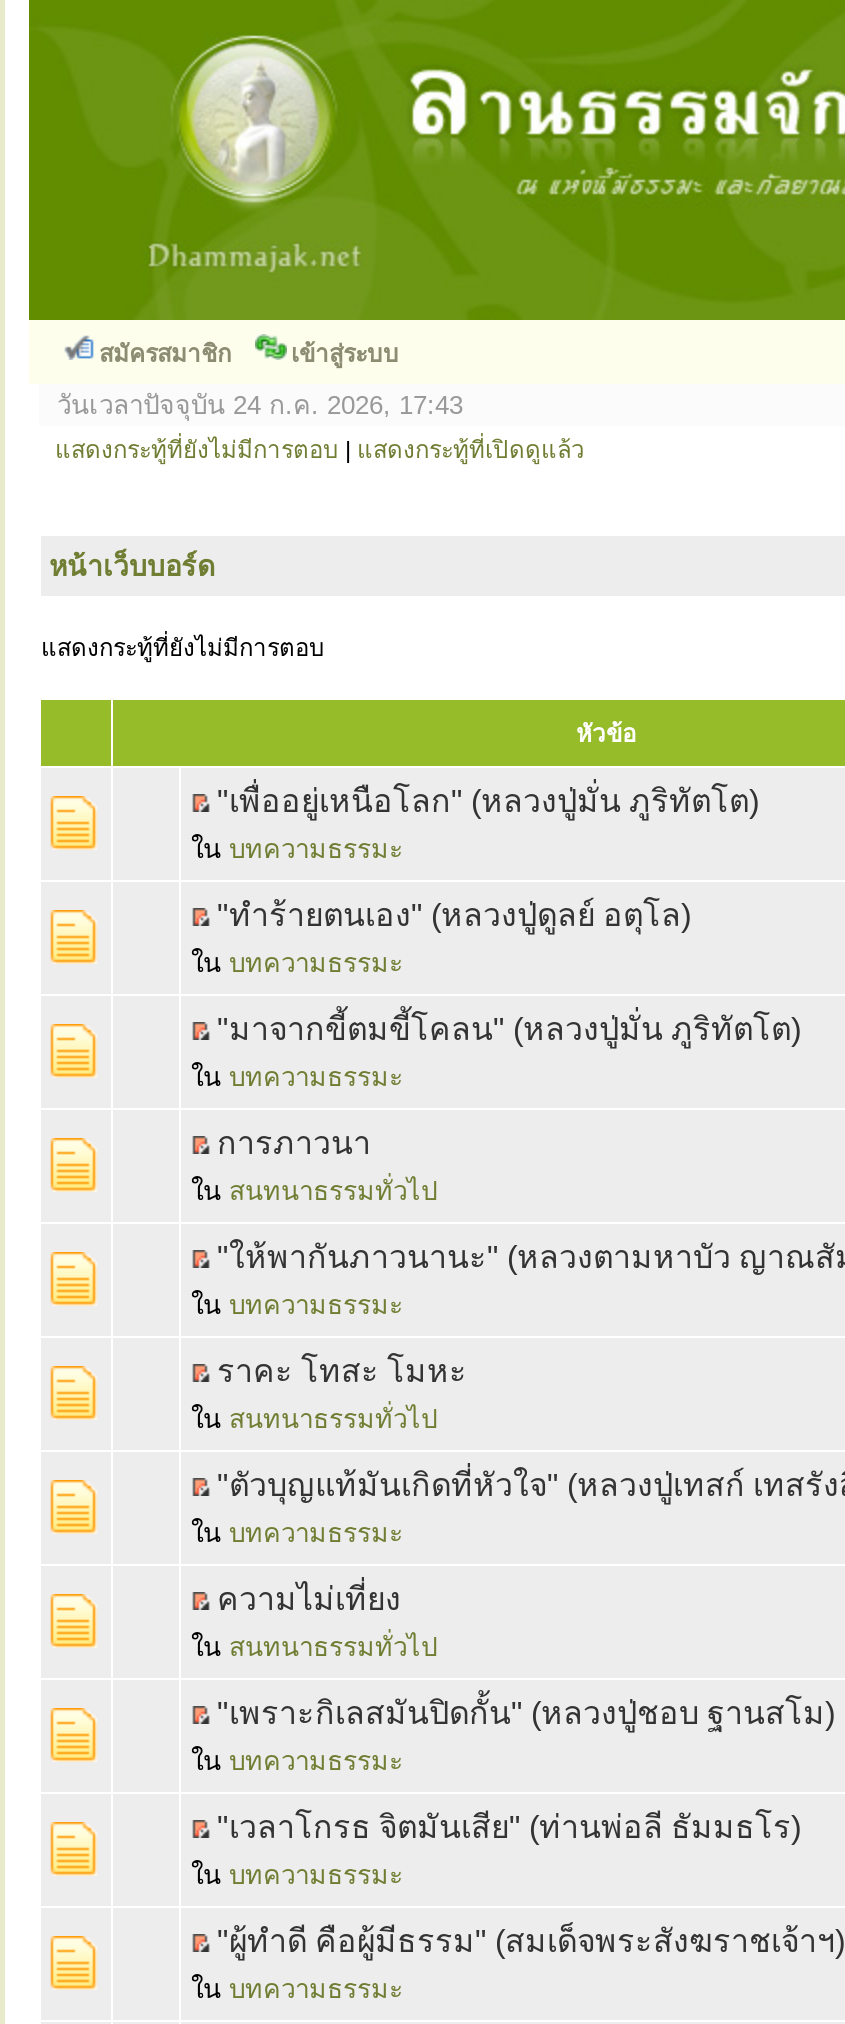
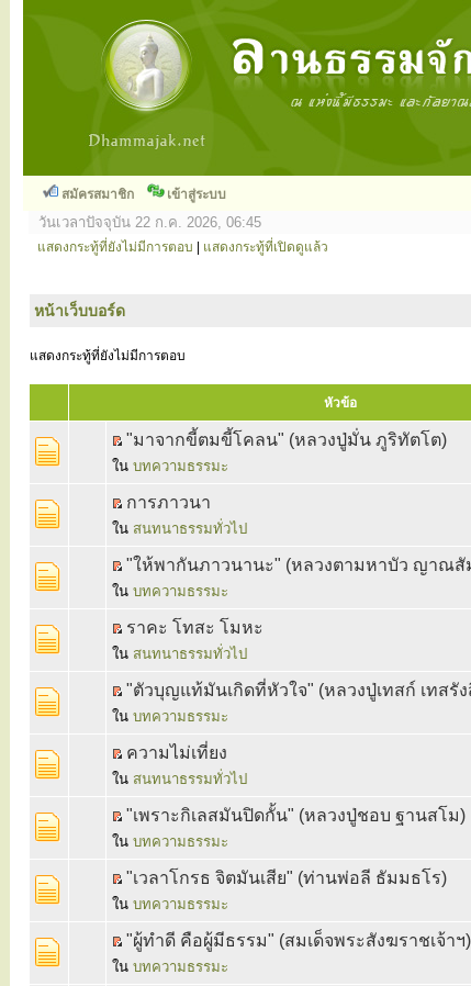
- วันเวลาปัจจุบัน 24 ก.ค. 2026, 17:43
+ วันเวลาปัจจุบัน 22 ก.ค. 2026, 06:45

- "เพื่ออยู่เหนือโลก" (หลวงปู่มั่น ภูริทัตโต)
- ในบทความธรรมะ
- "ทำร้ายตนเอง" (หลวงปู่ดูลย์ อตุโล)
- ในบทความธรรมะ
